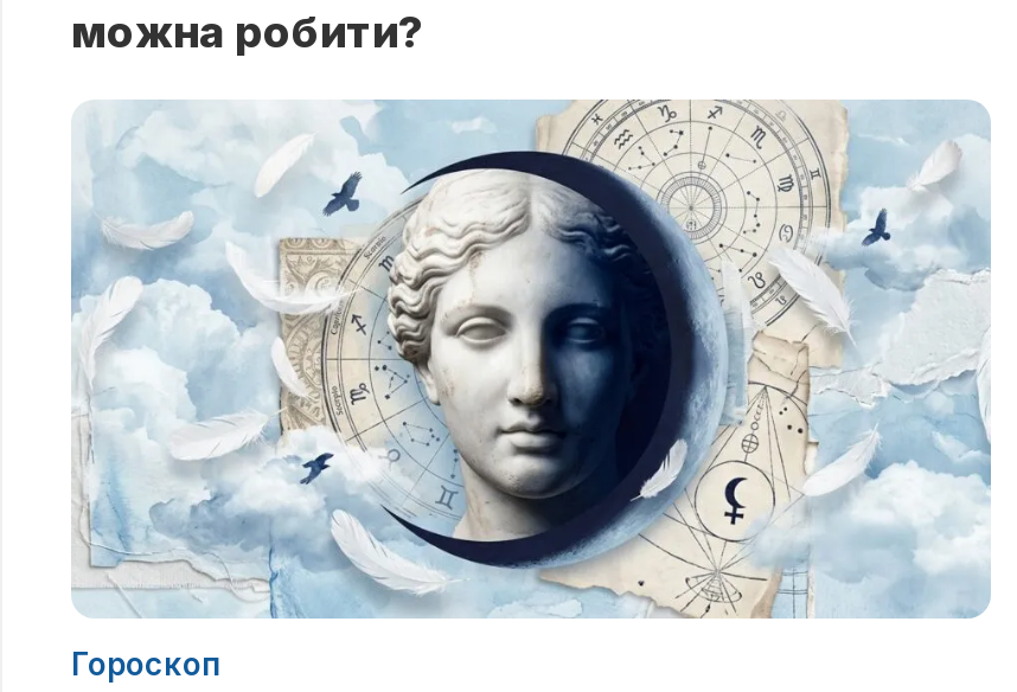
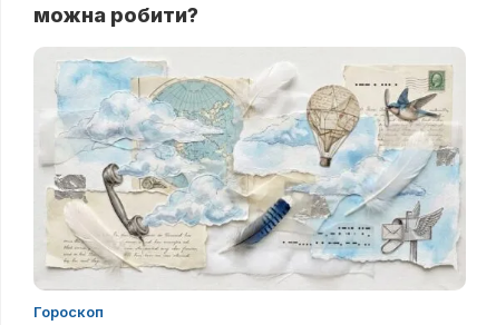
- [image]
+ [image]
